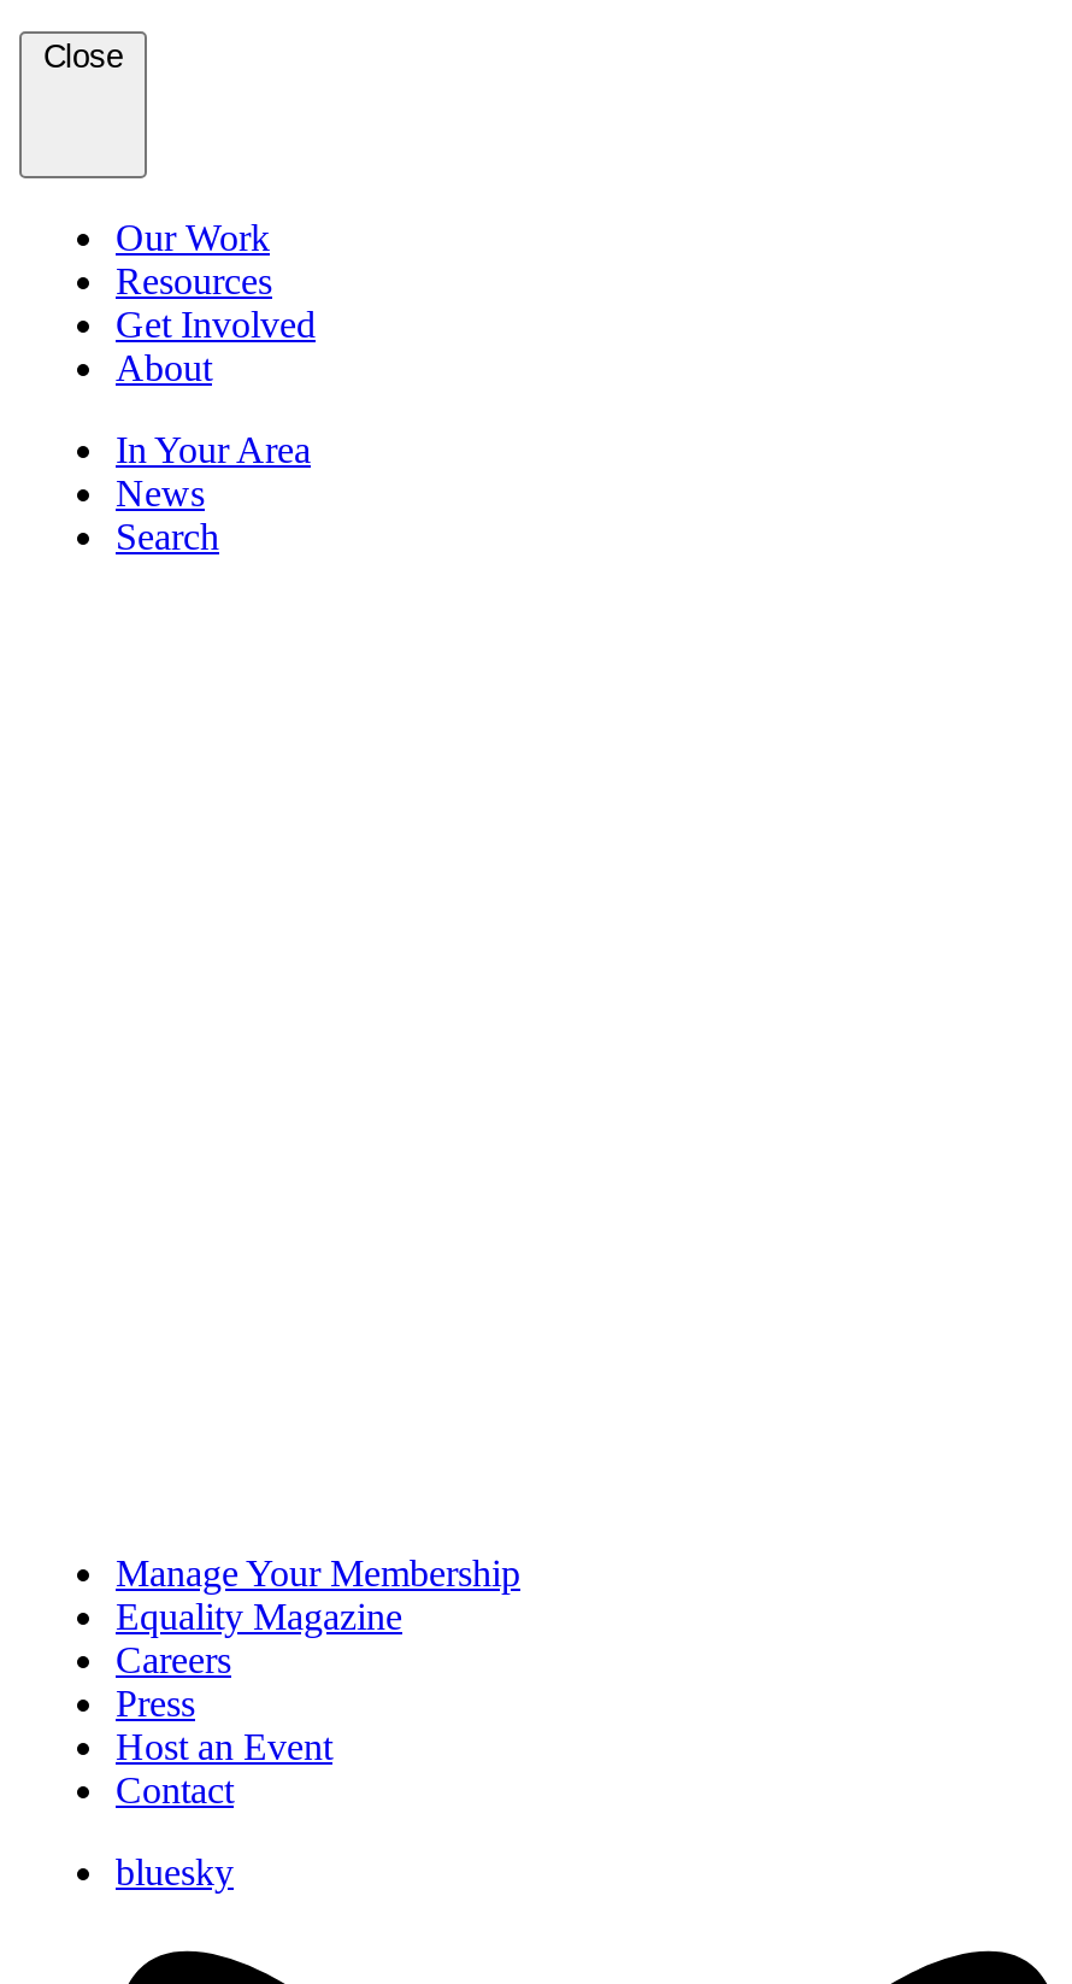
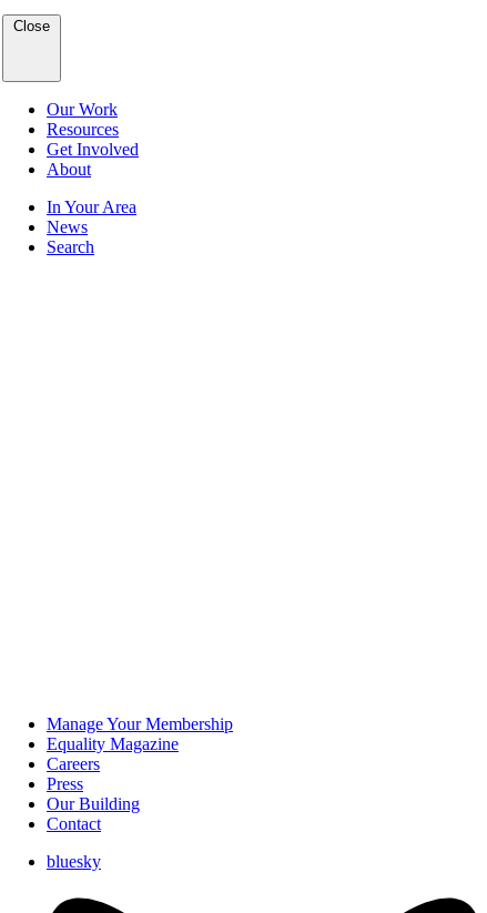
- Host an Event
+ Our Building
